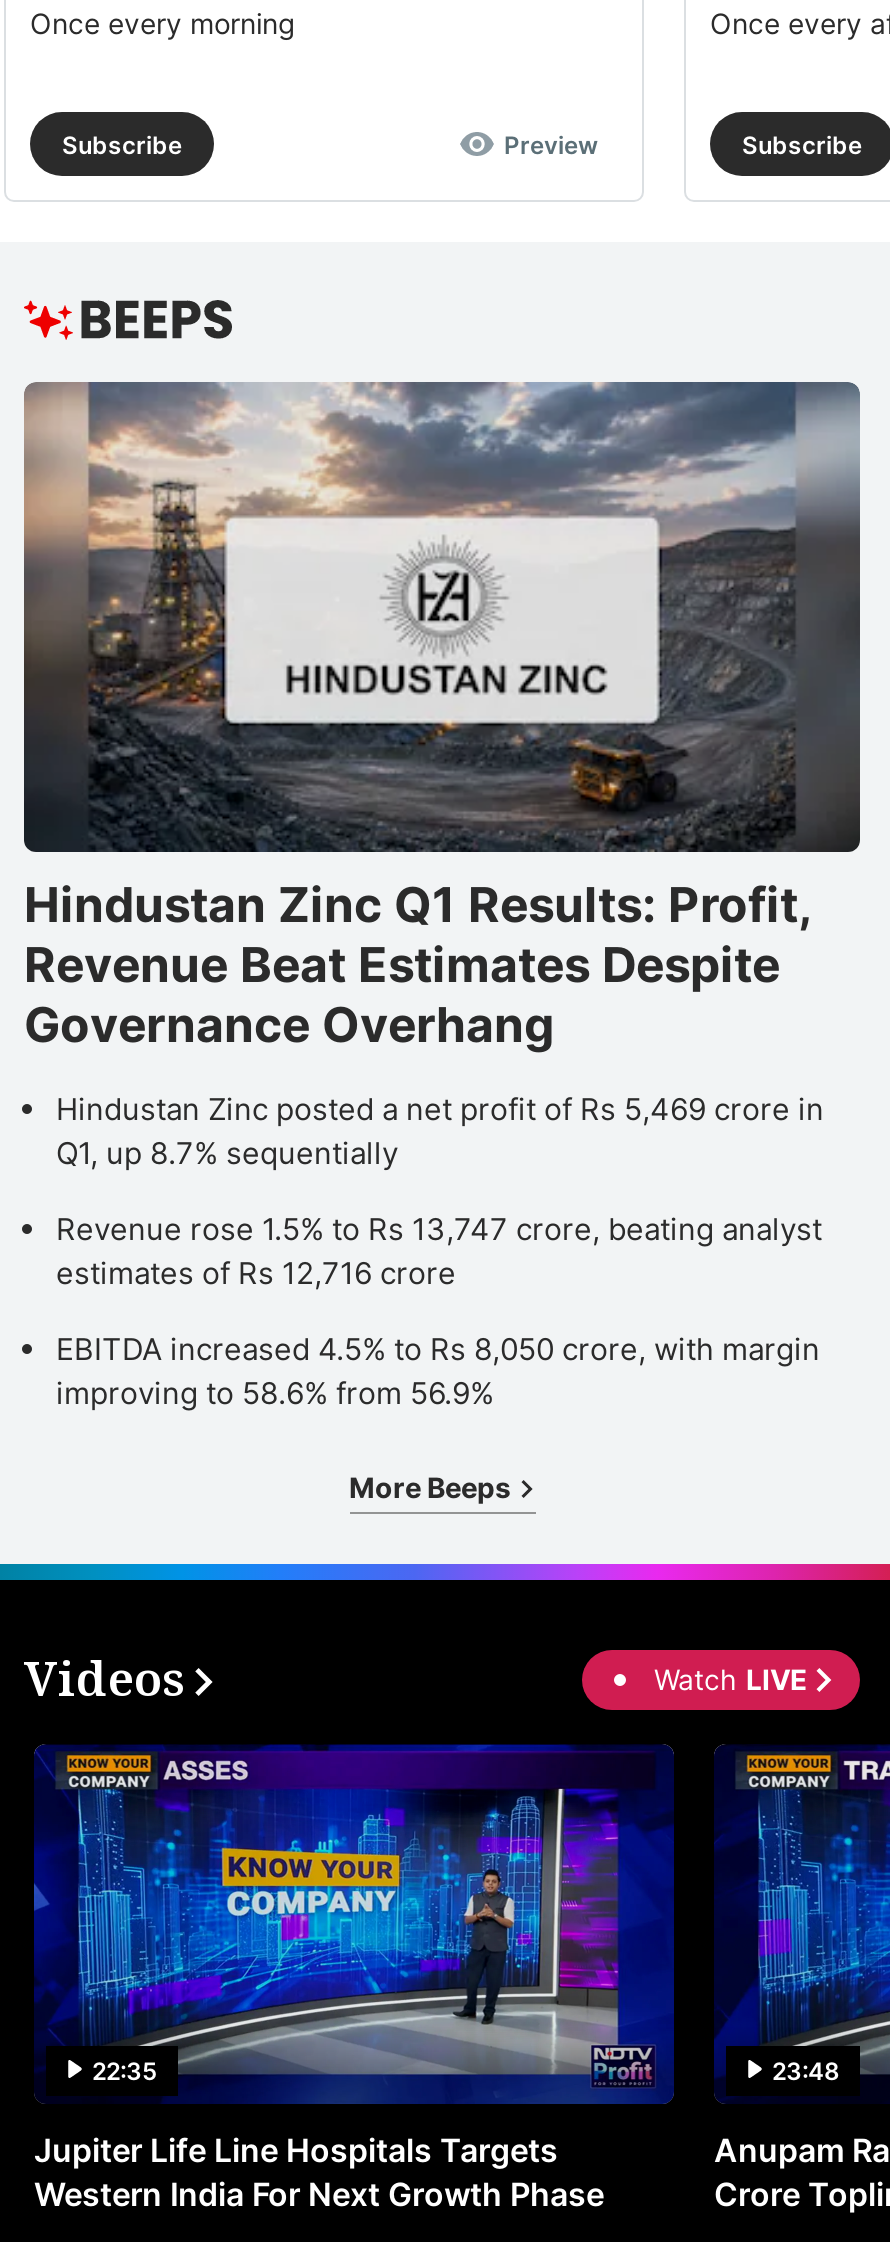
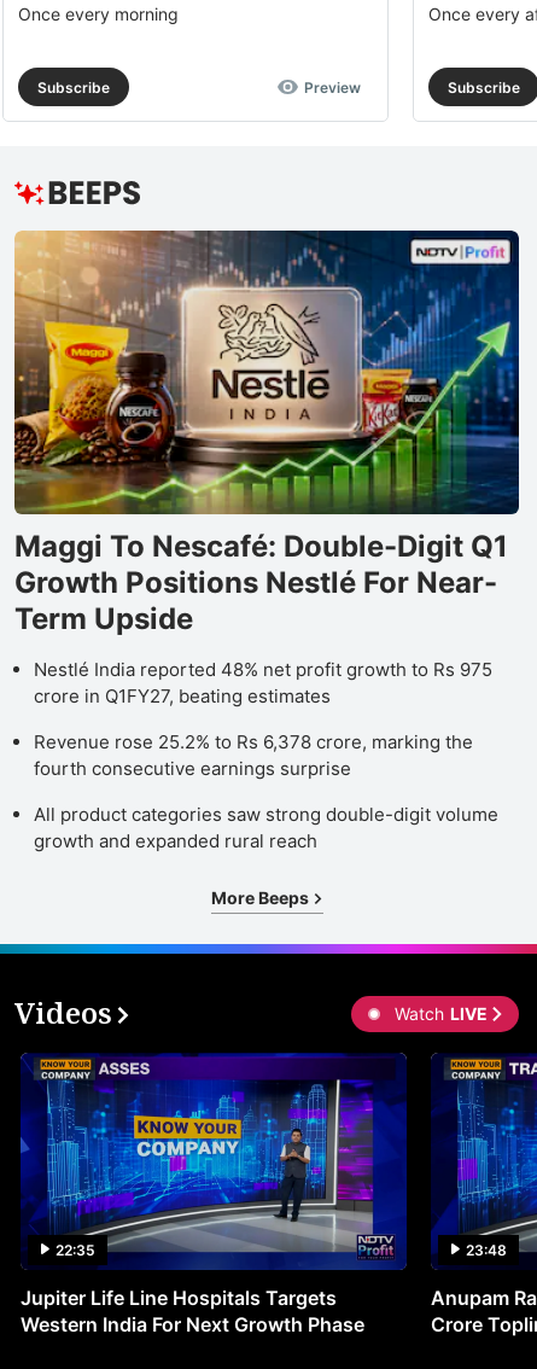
- [image]
- Hindustan Zinc Q1 Results: Profit,
- Revenue Beat Estimates Despite
- Governance Overhang
+ [image]
+ Maggi To Nescafé: Double-Digit Q1
+ Growth Positions Nestlé For Near-
+ Term Upside

- Hindustan Zinc posted a net profit of Rs 5,469 crore in
- Q1, up 8.7% sequentially
+ Nestlé India reported 48% net profit growth to Rs 975
+ crore in Q1FY27, beating estimates

- Revenue rose 1.5% to Rs 13,747 crore, beating analyst
- estimates of Rs 12,716 crore
+ Revenue rose 25.2% to Rs 6,378 crore, marking the
+ fourth consecutive earnings surprise

- EBITDA increased 4.5% to Rs 8,050 crore, with margin
- improving to 58.6% from 56.9%
+ All product categories saw strong double-digit volume
+ growth and expanded rural reach
